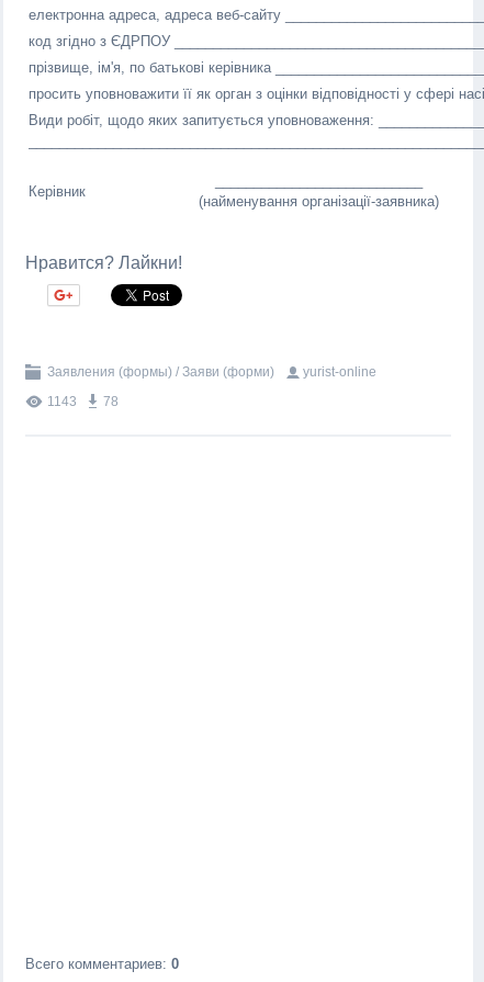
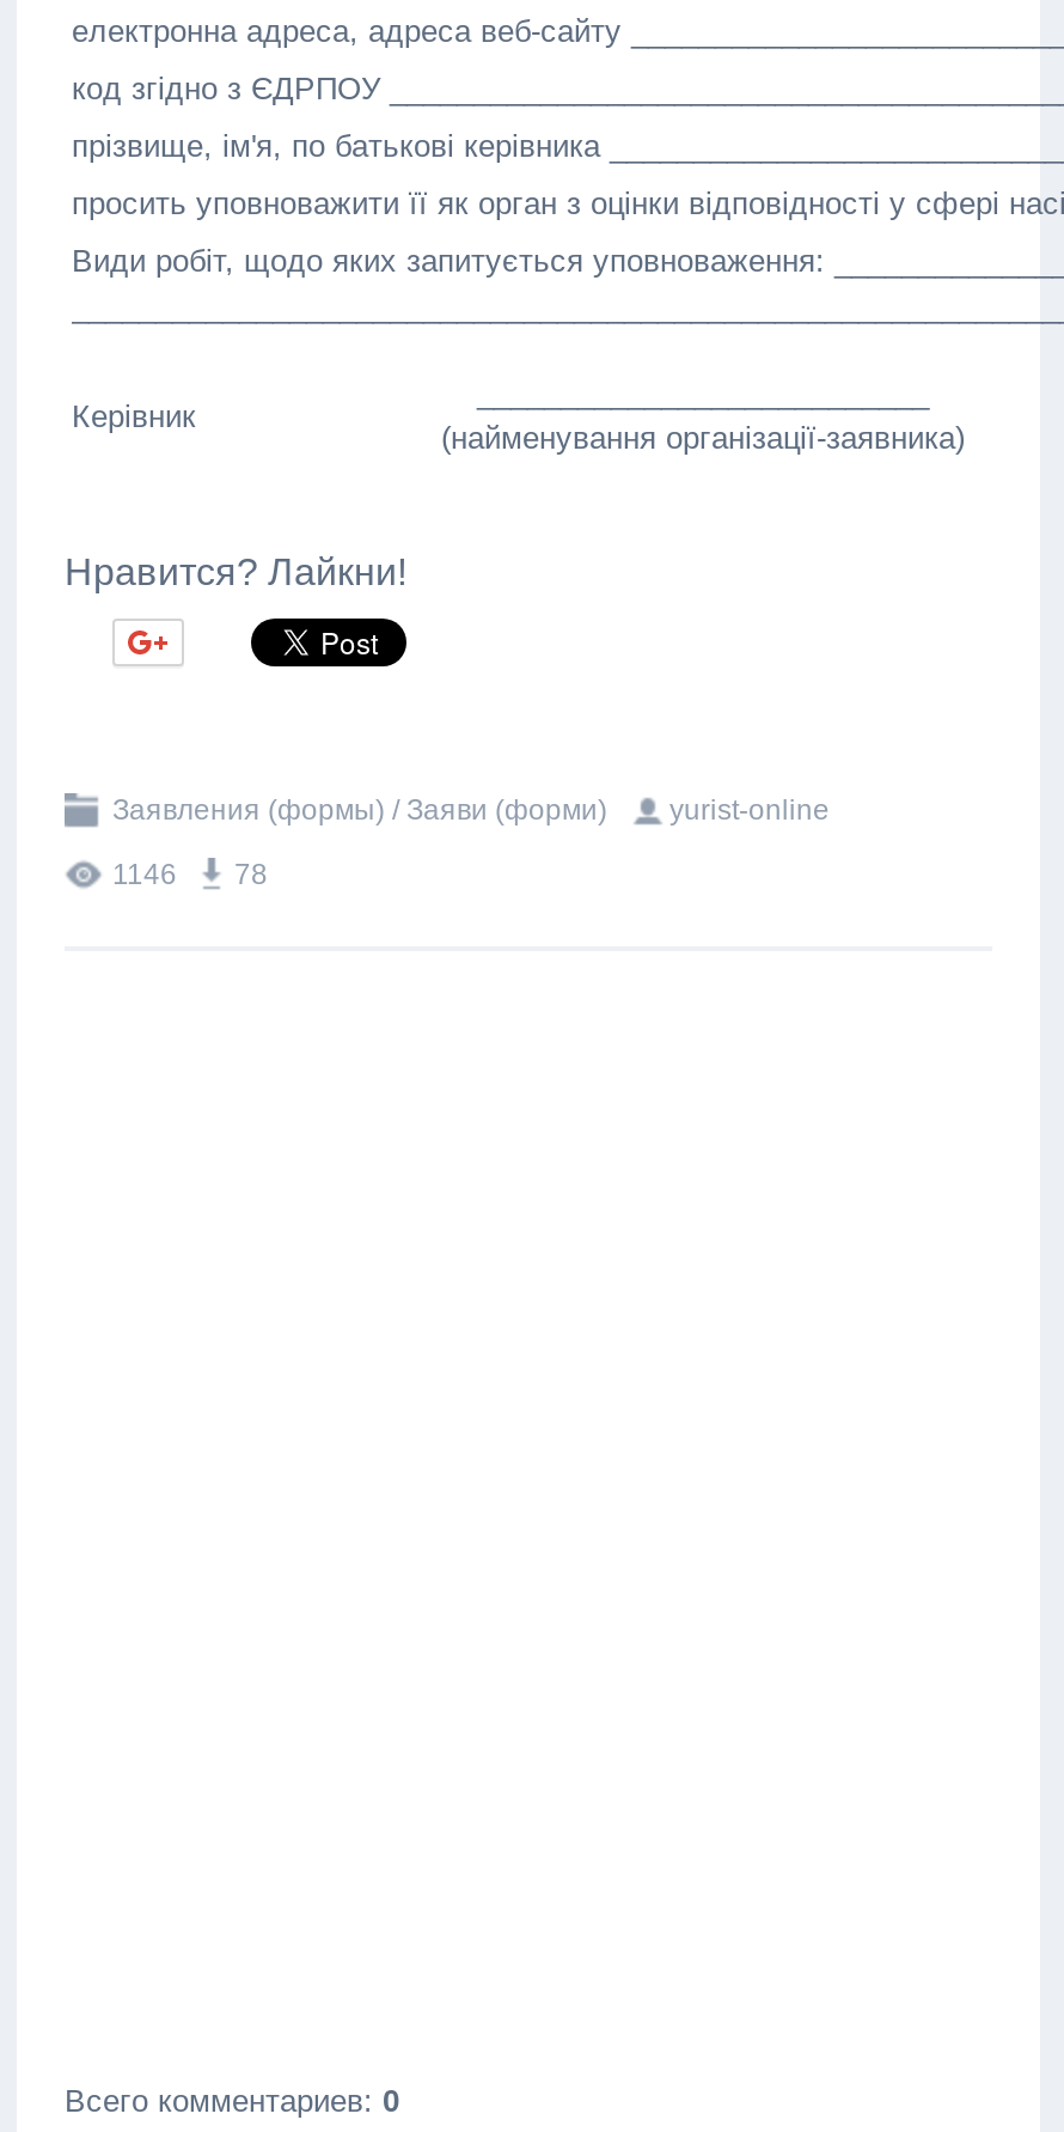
- 1143 78
+ 1146 78
